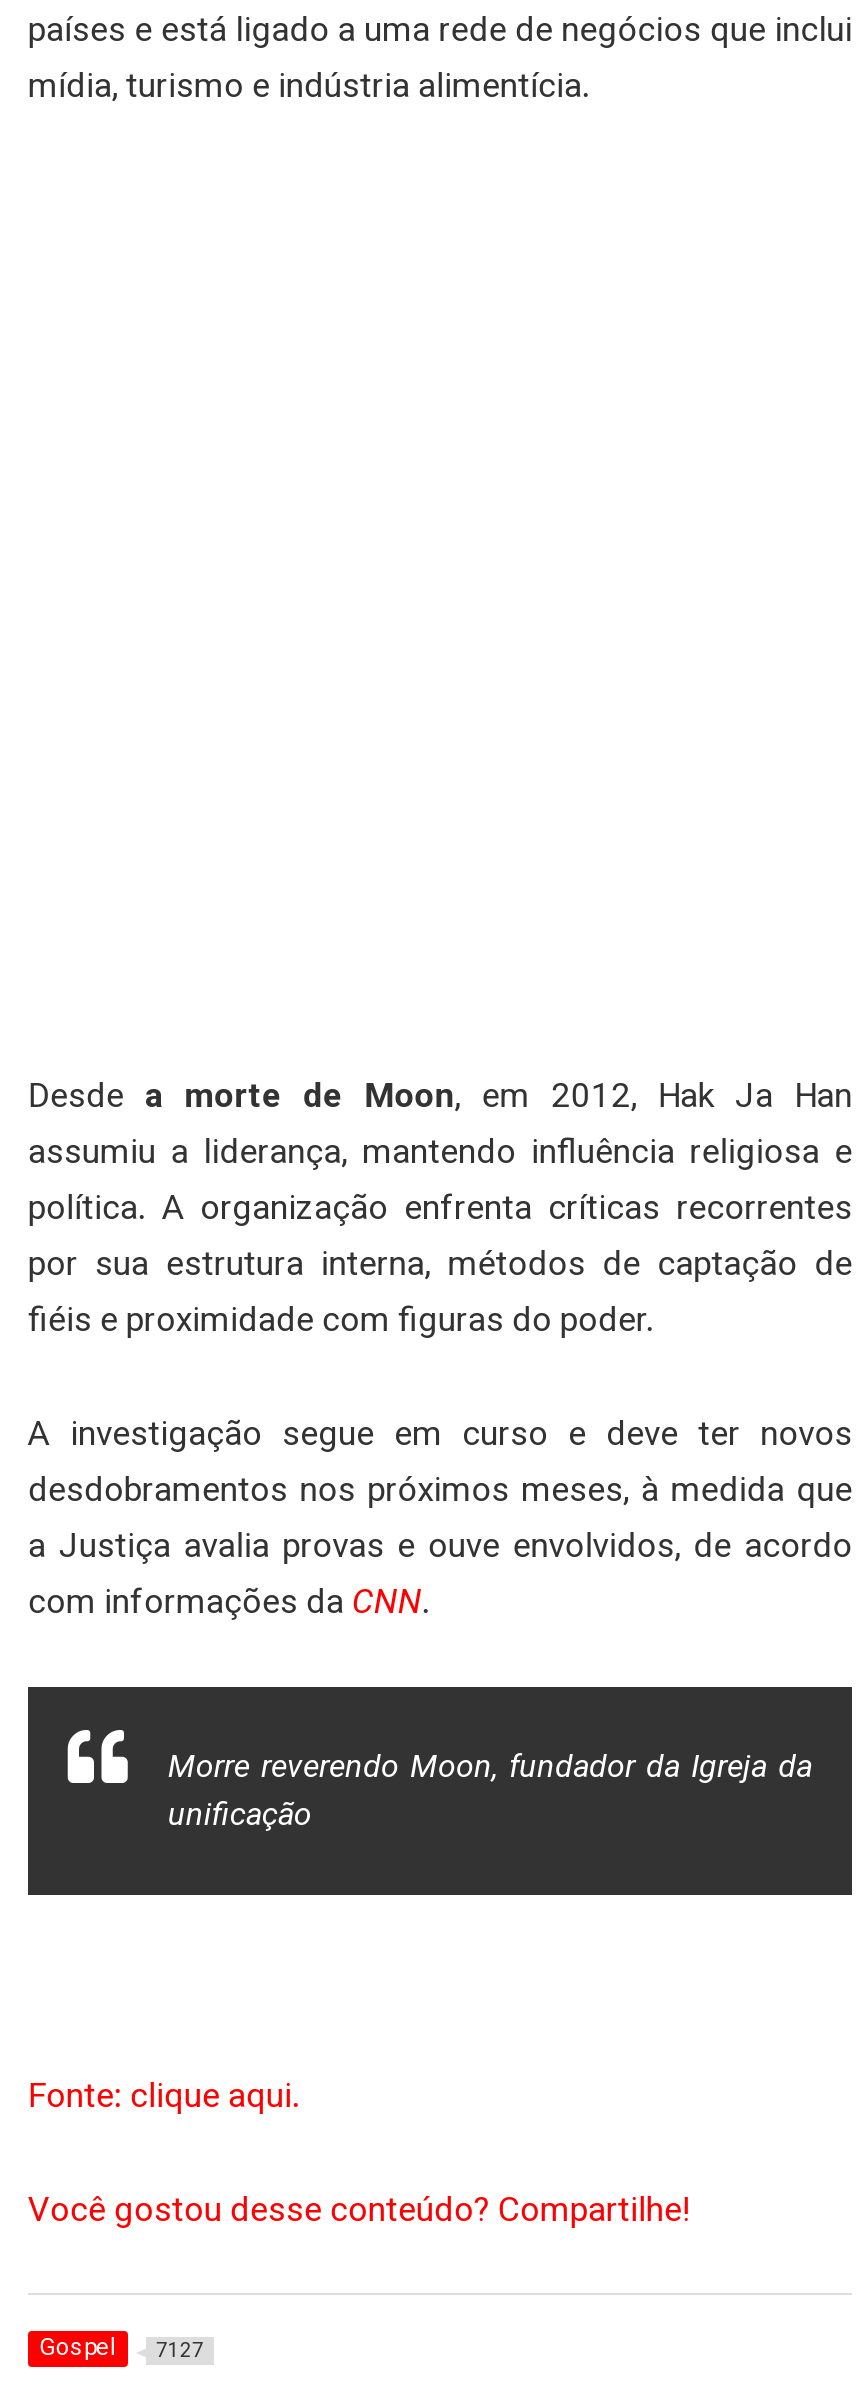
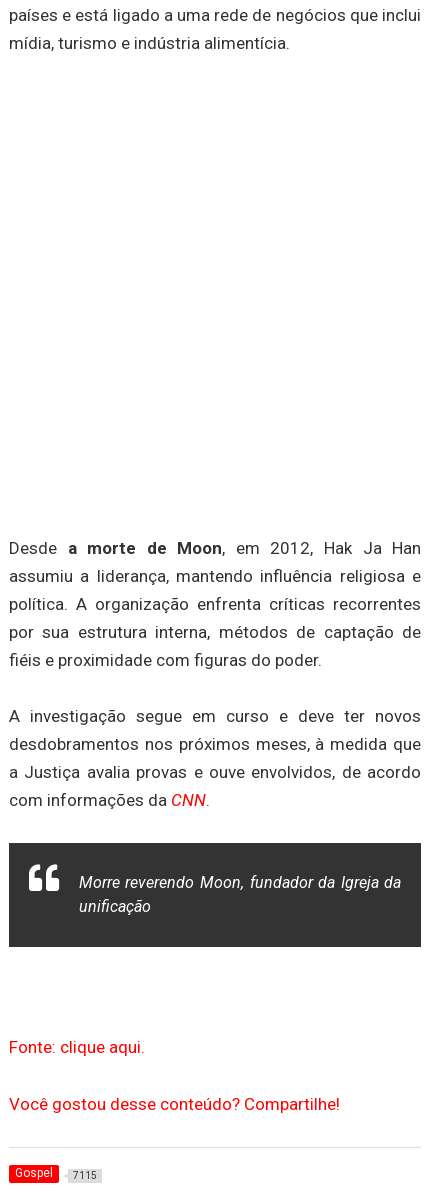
- Gospel 7127
+ Gospel 7115
